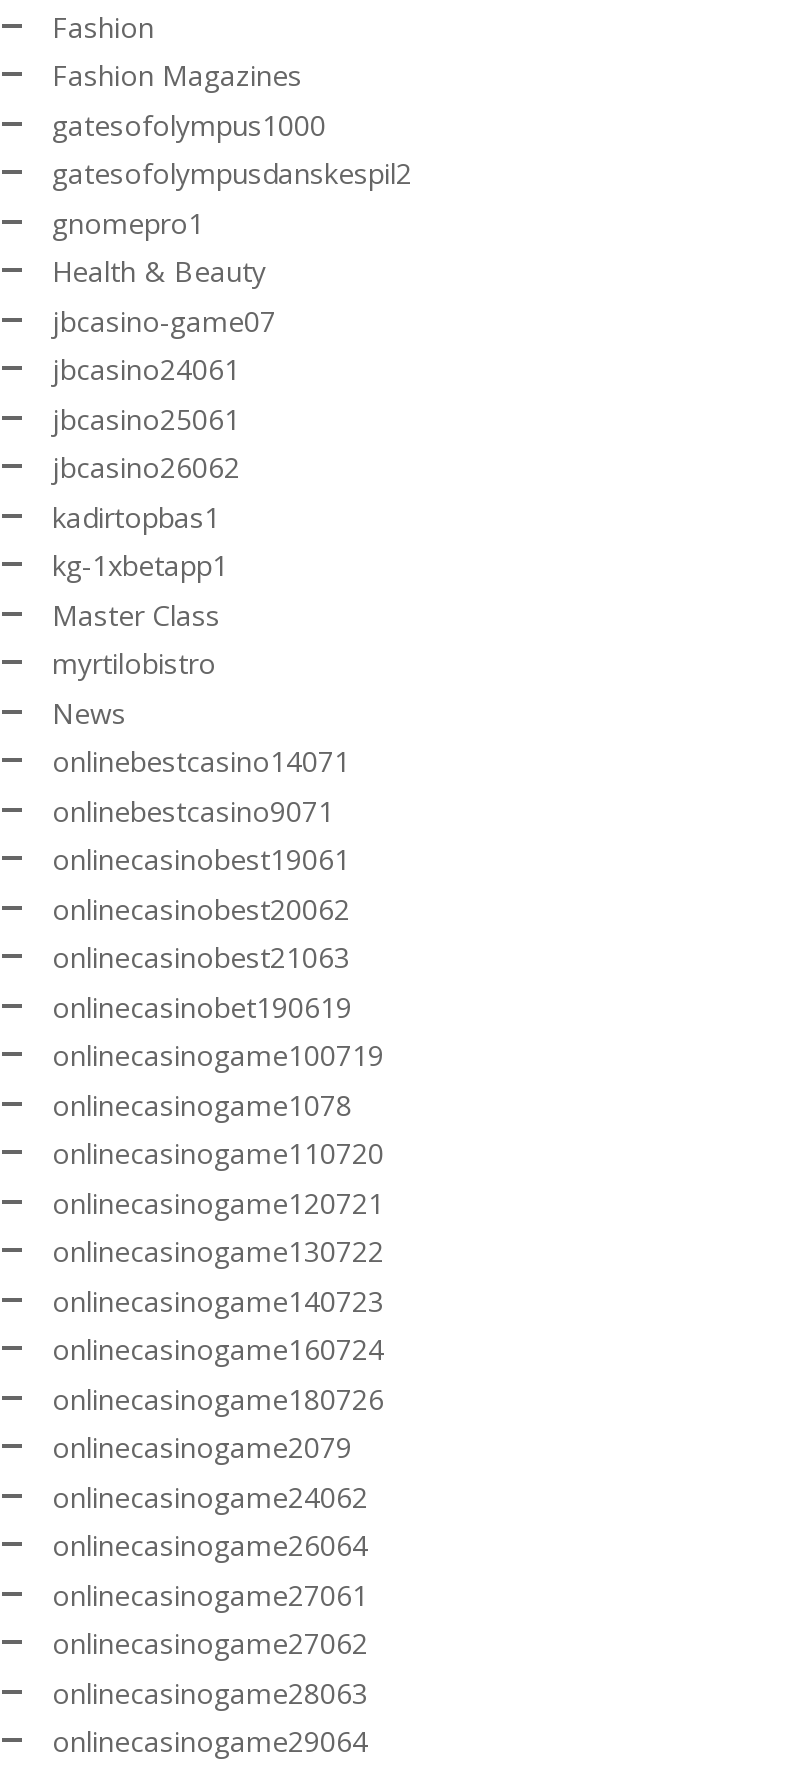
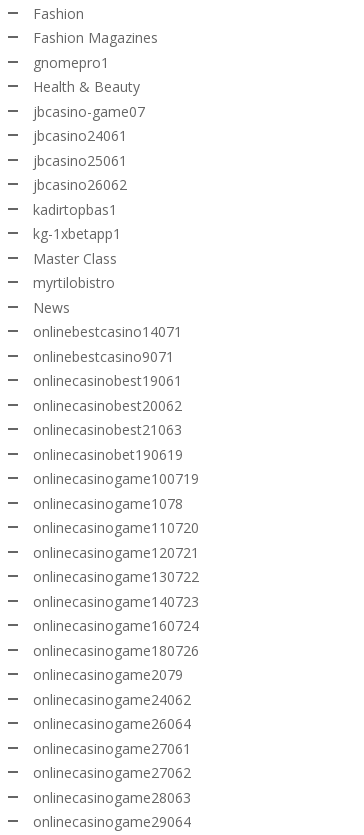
- gatesofolympus1000
- gatesofolympusdanskespil2
